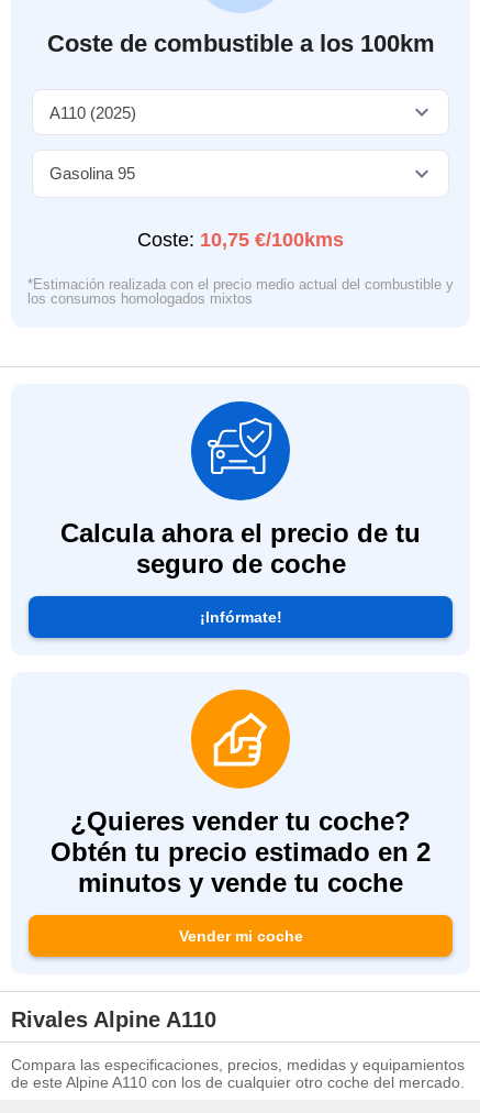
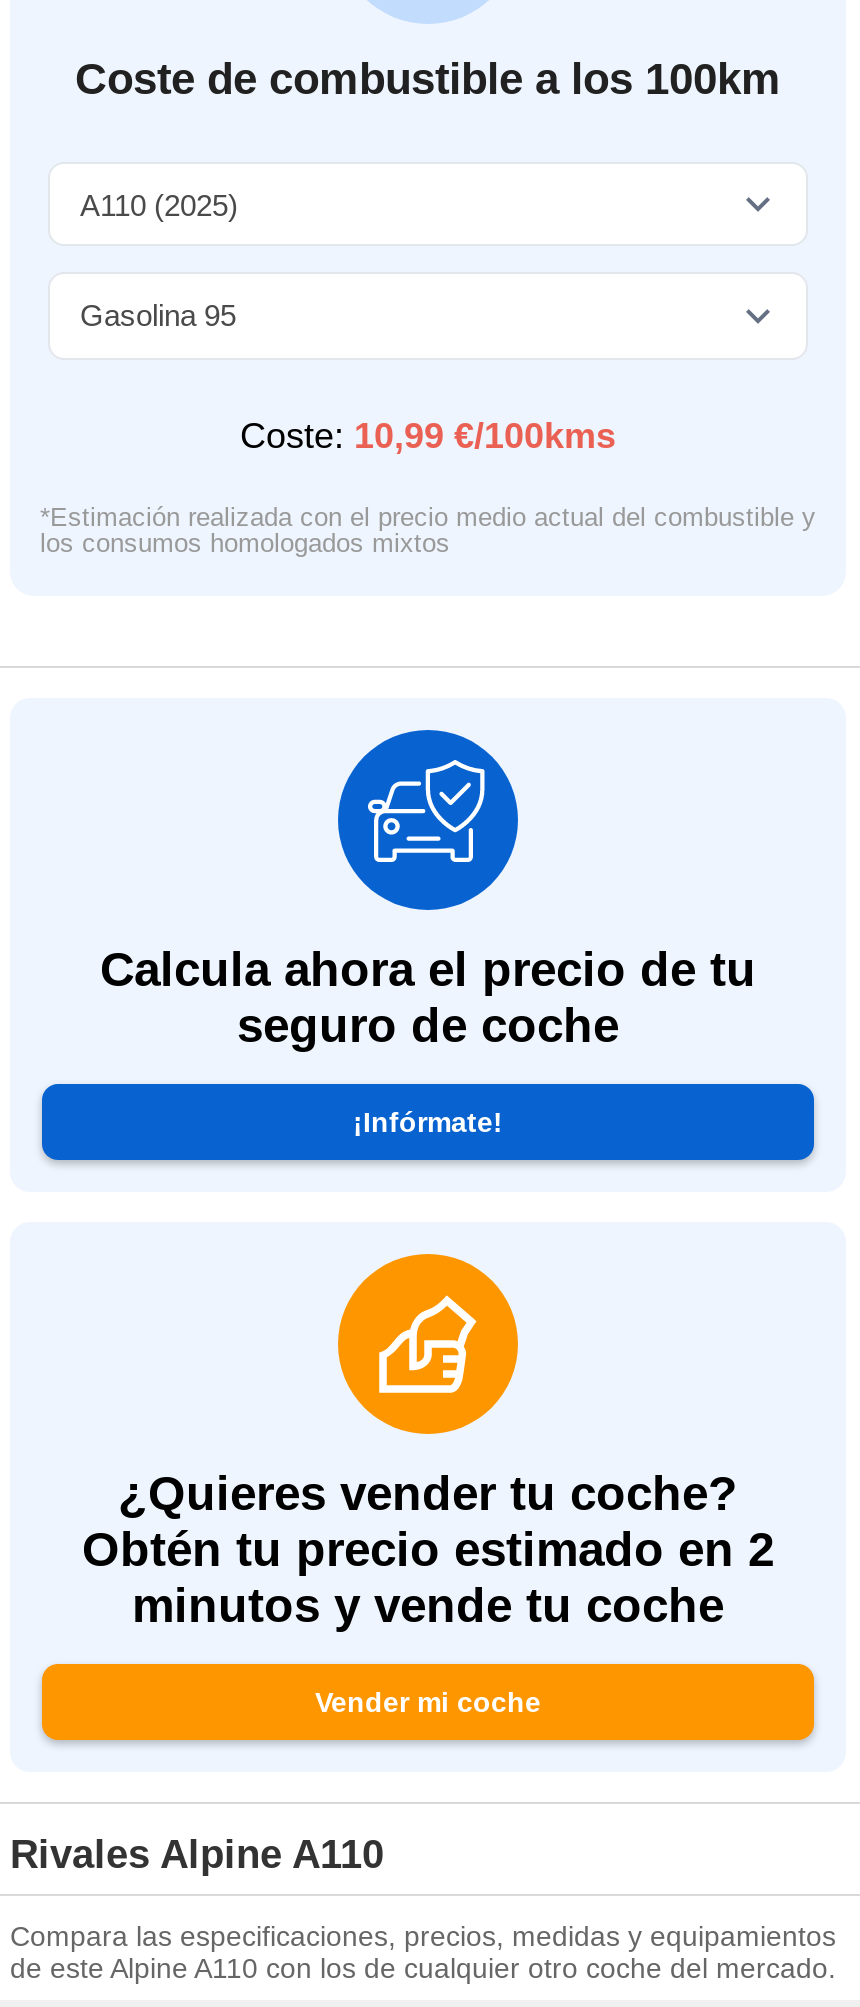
- Coste: 10,75 €/100kms
+ Coste: 10,99 €/100kms
